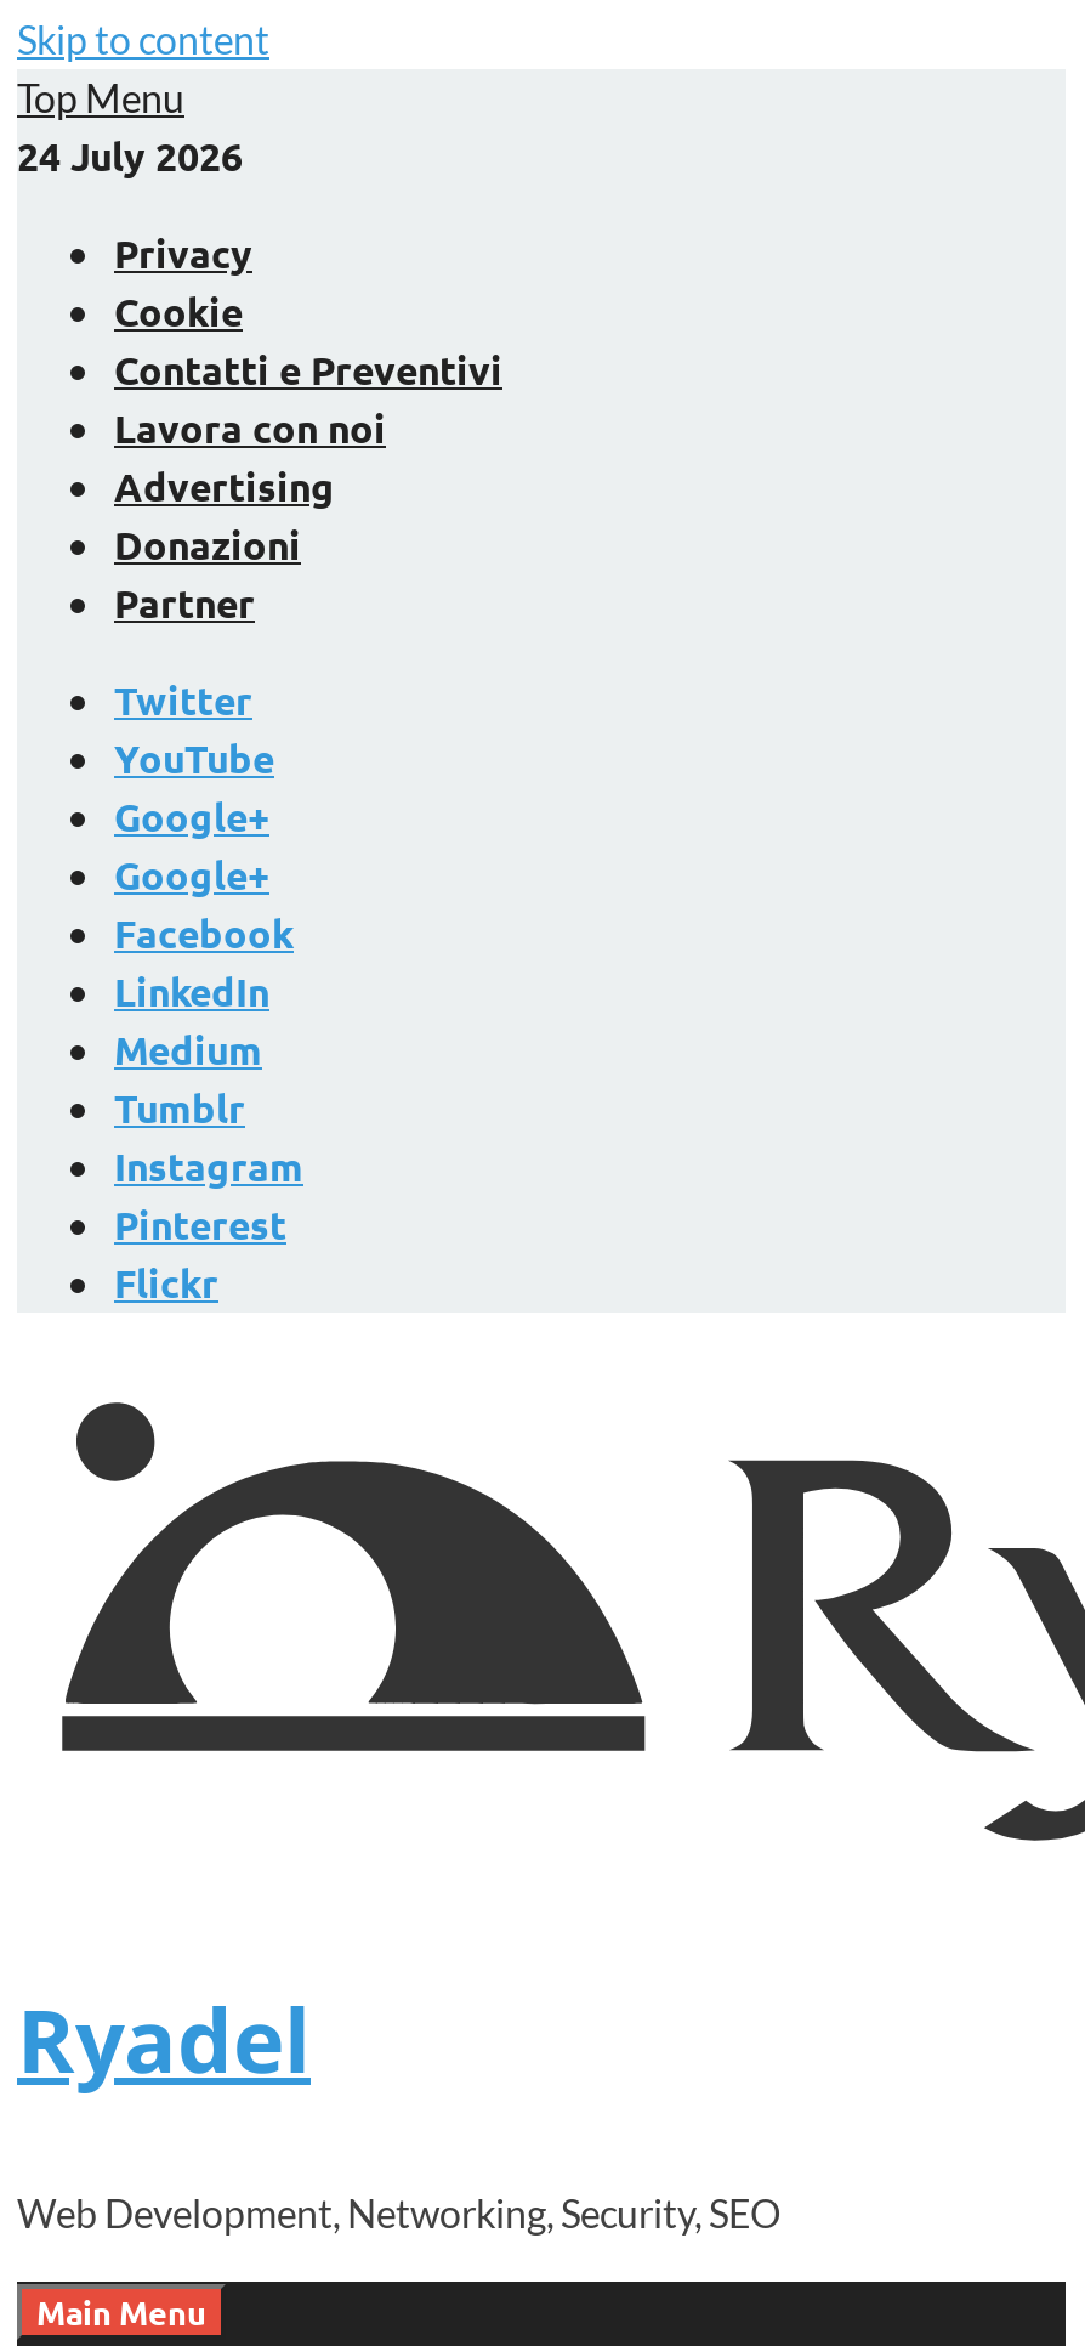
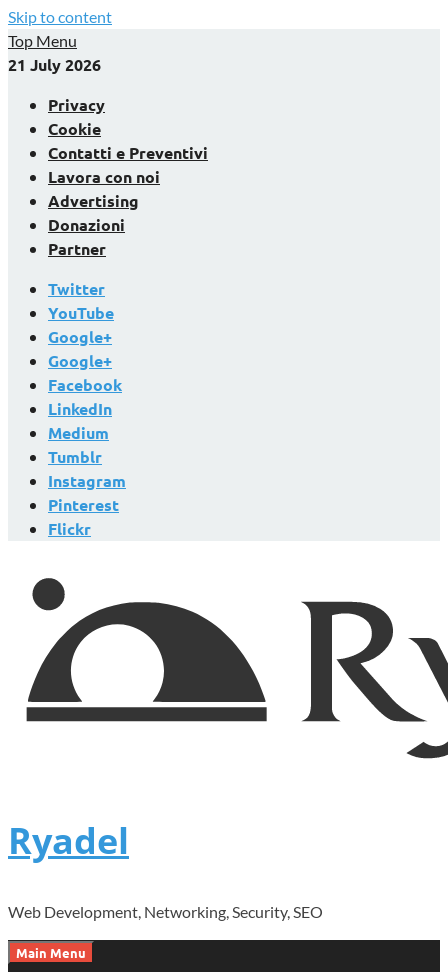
- 24 July 2026
+ 21 July 2026
